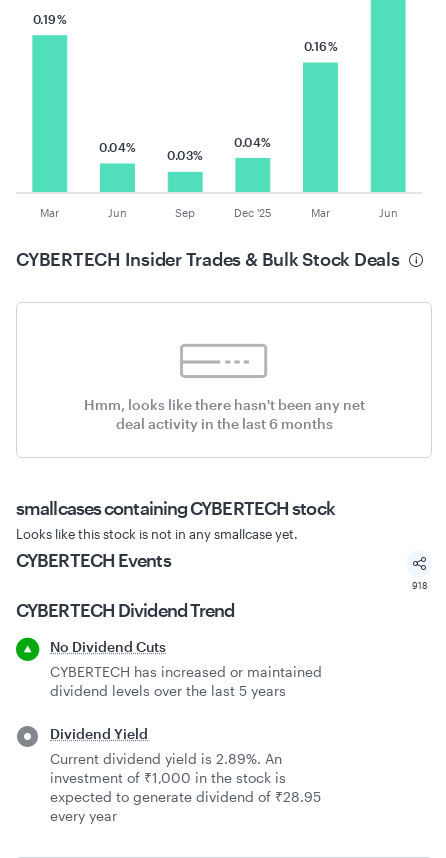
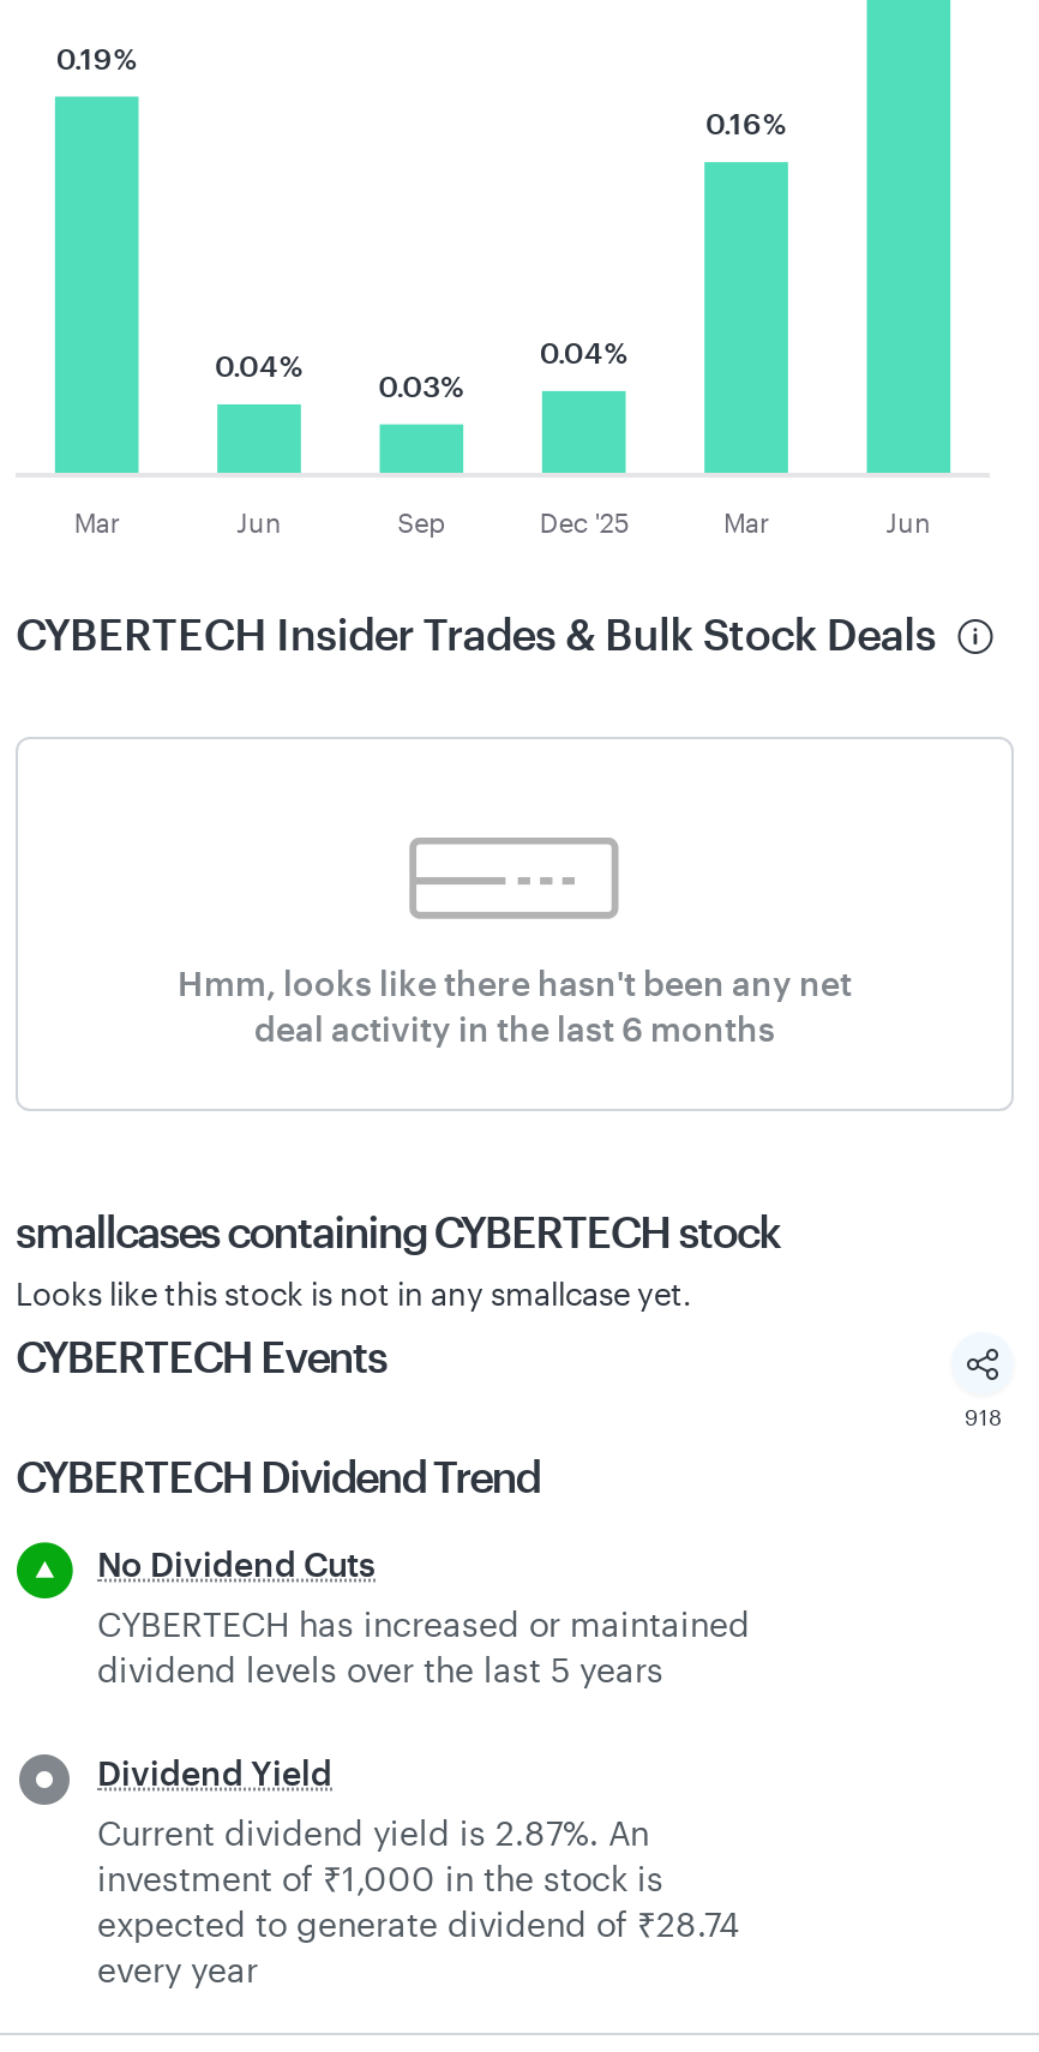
- Current dividend yield is 2.89%. An
+ Current dividend yield is 2.87%. An

- expected to generate dividend of ₹28.95
+ expected to generate dividend of ₹28.74
